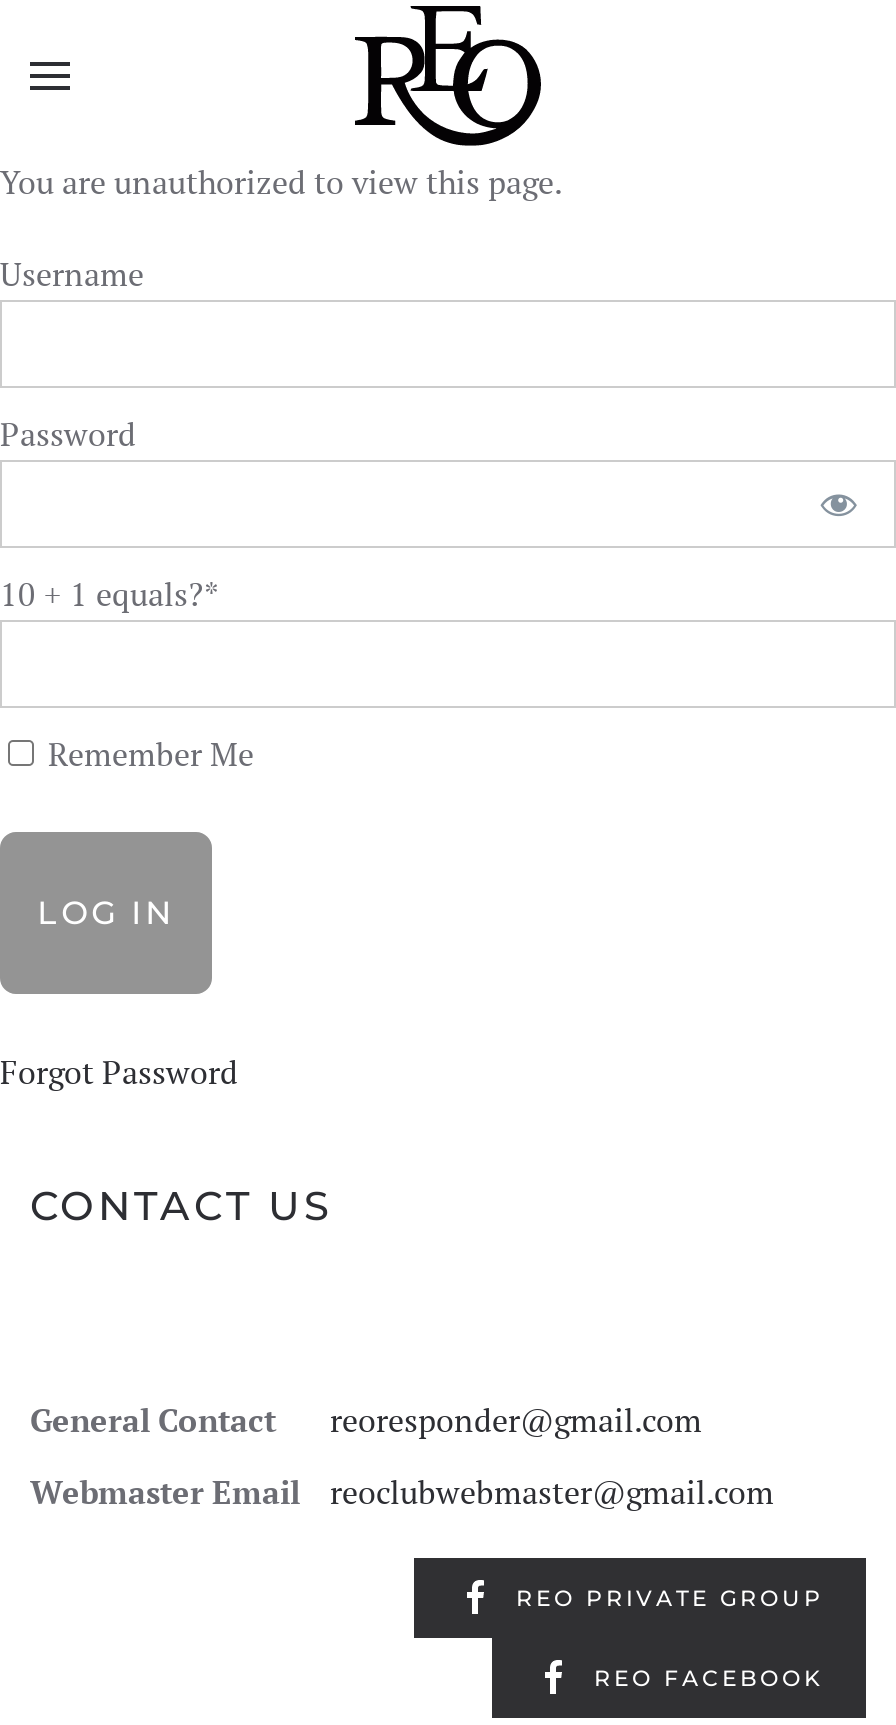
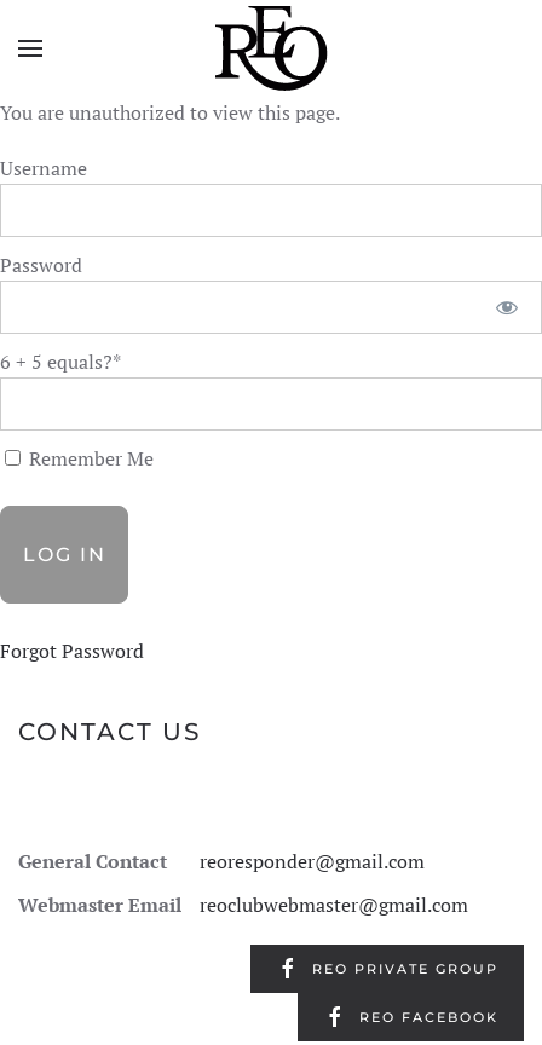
- 10 + 1 equals?*
+ 6 + 5 equals?*
